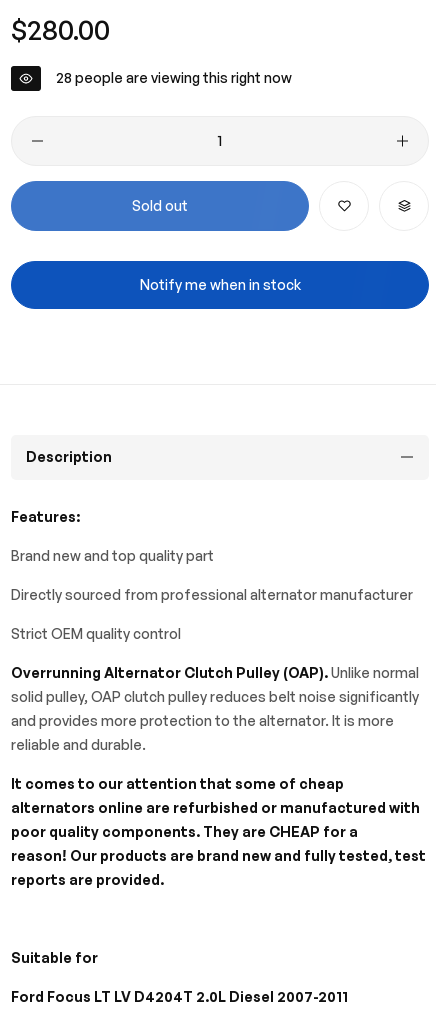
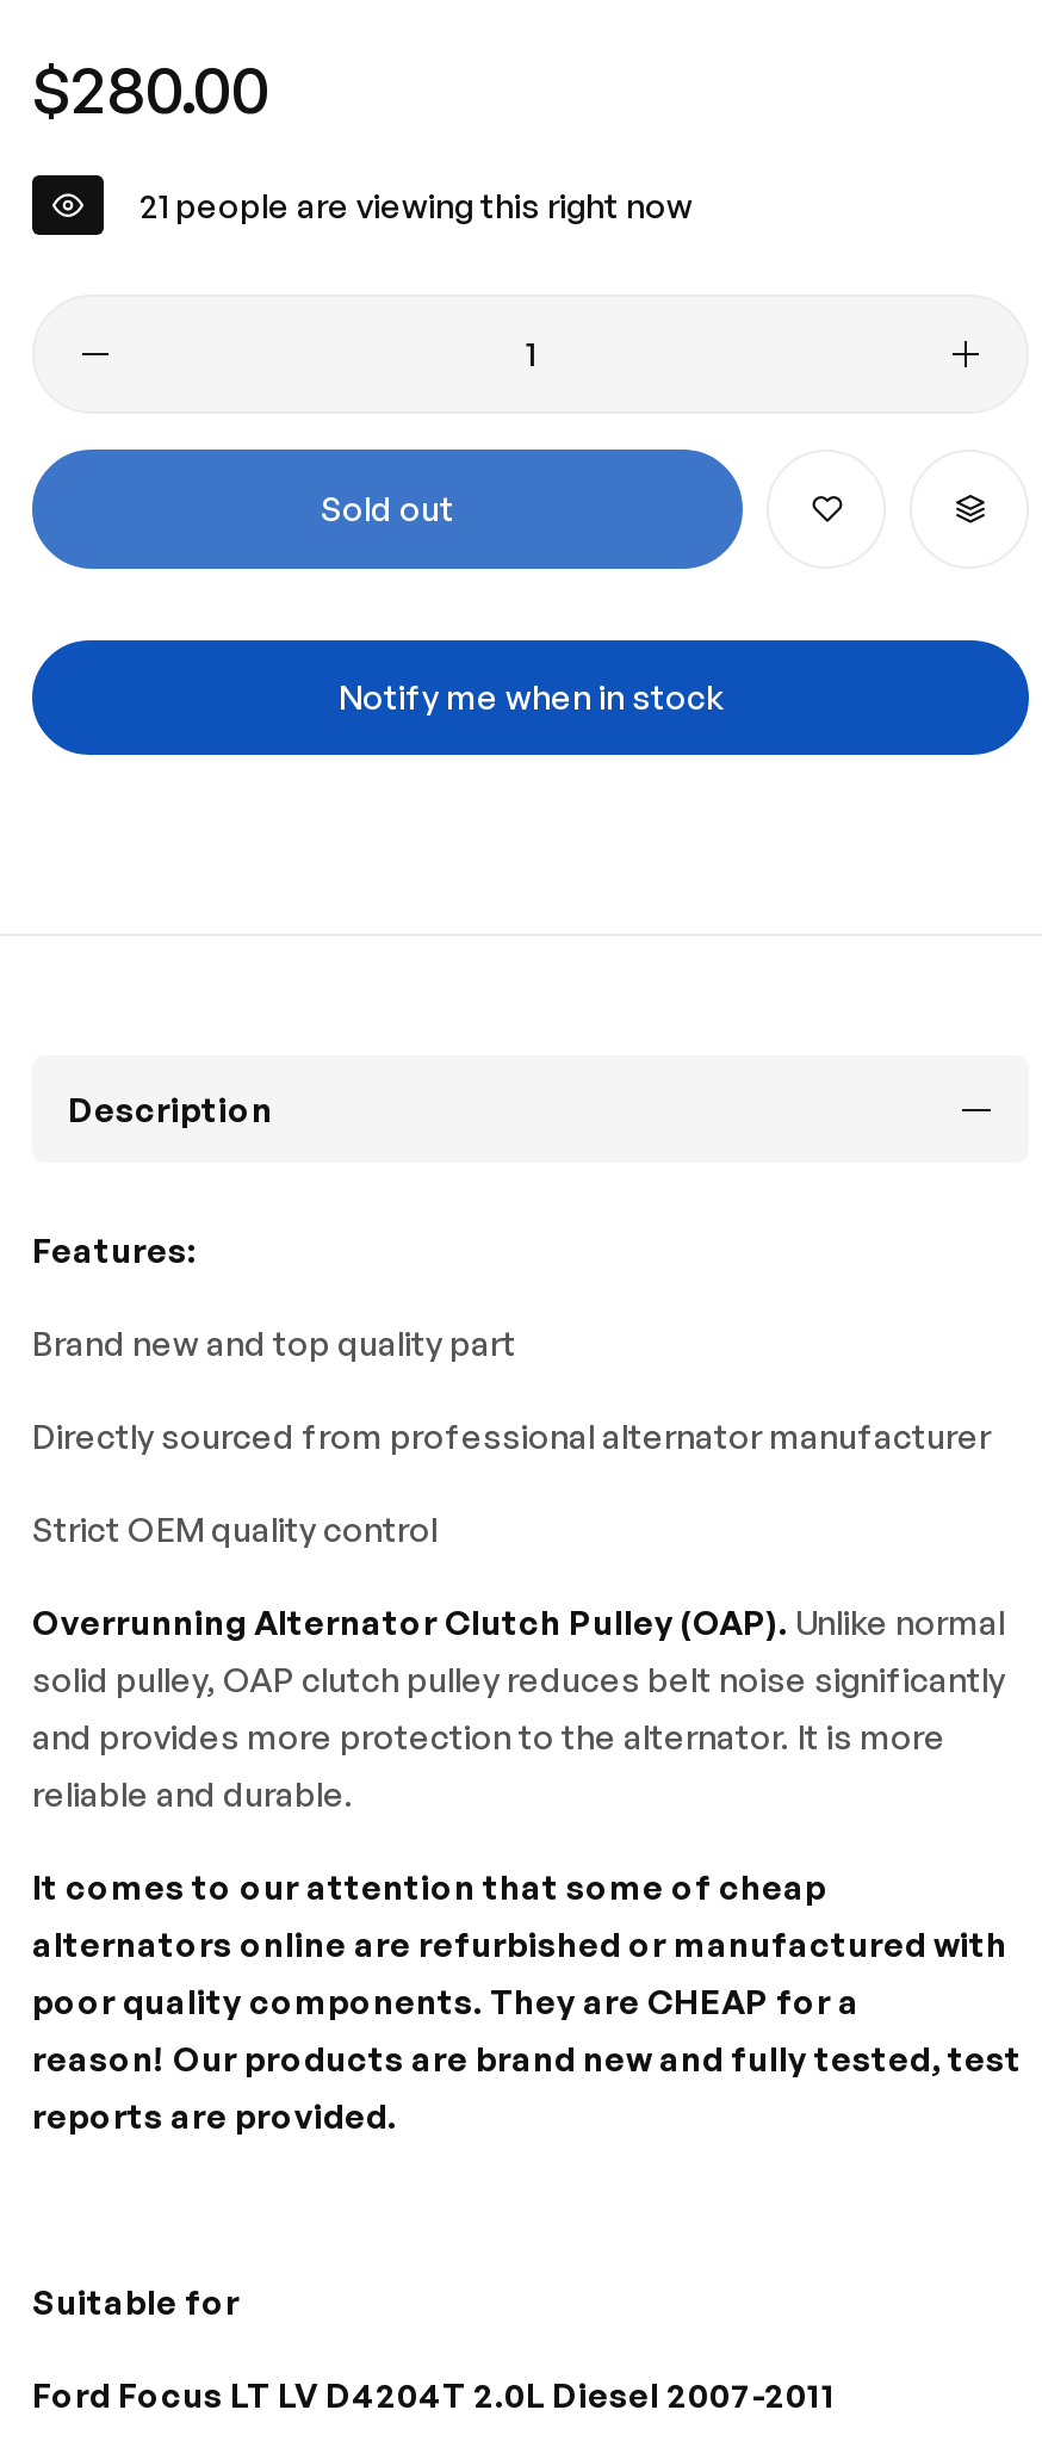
- 28 people are viewing this right now
+ 21 people are viewing this right now
